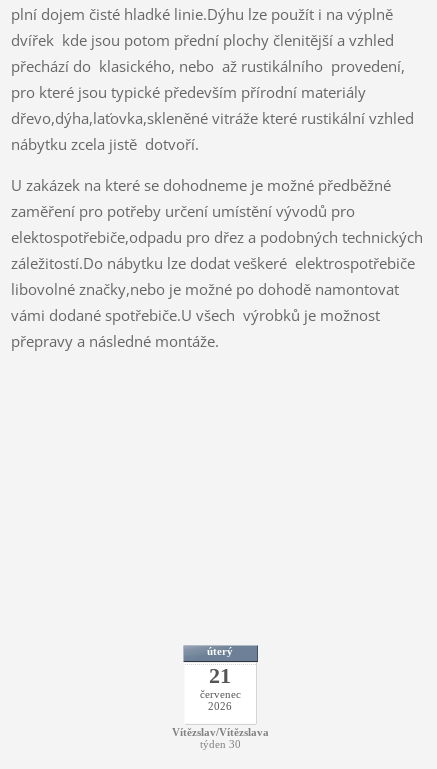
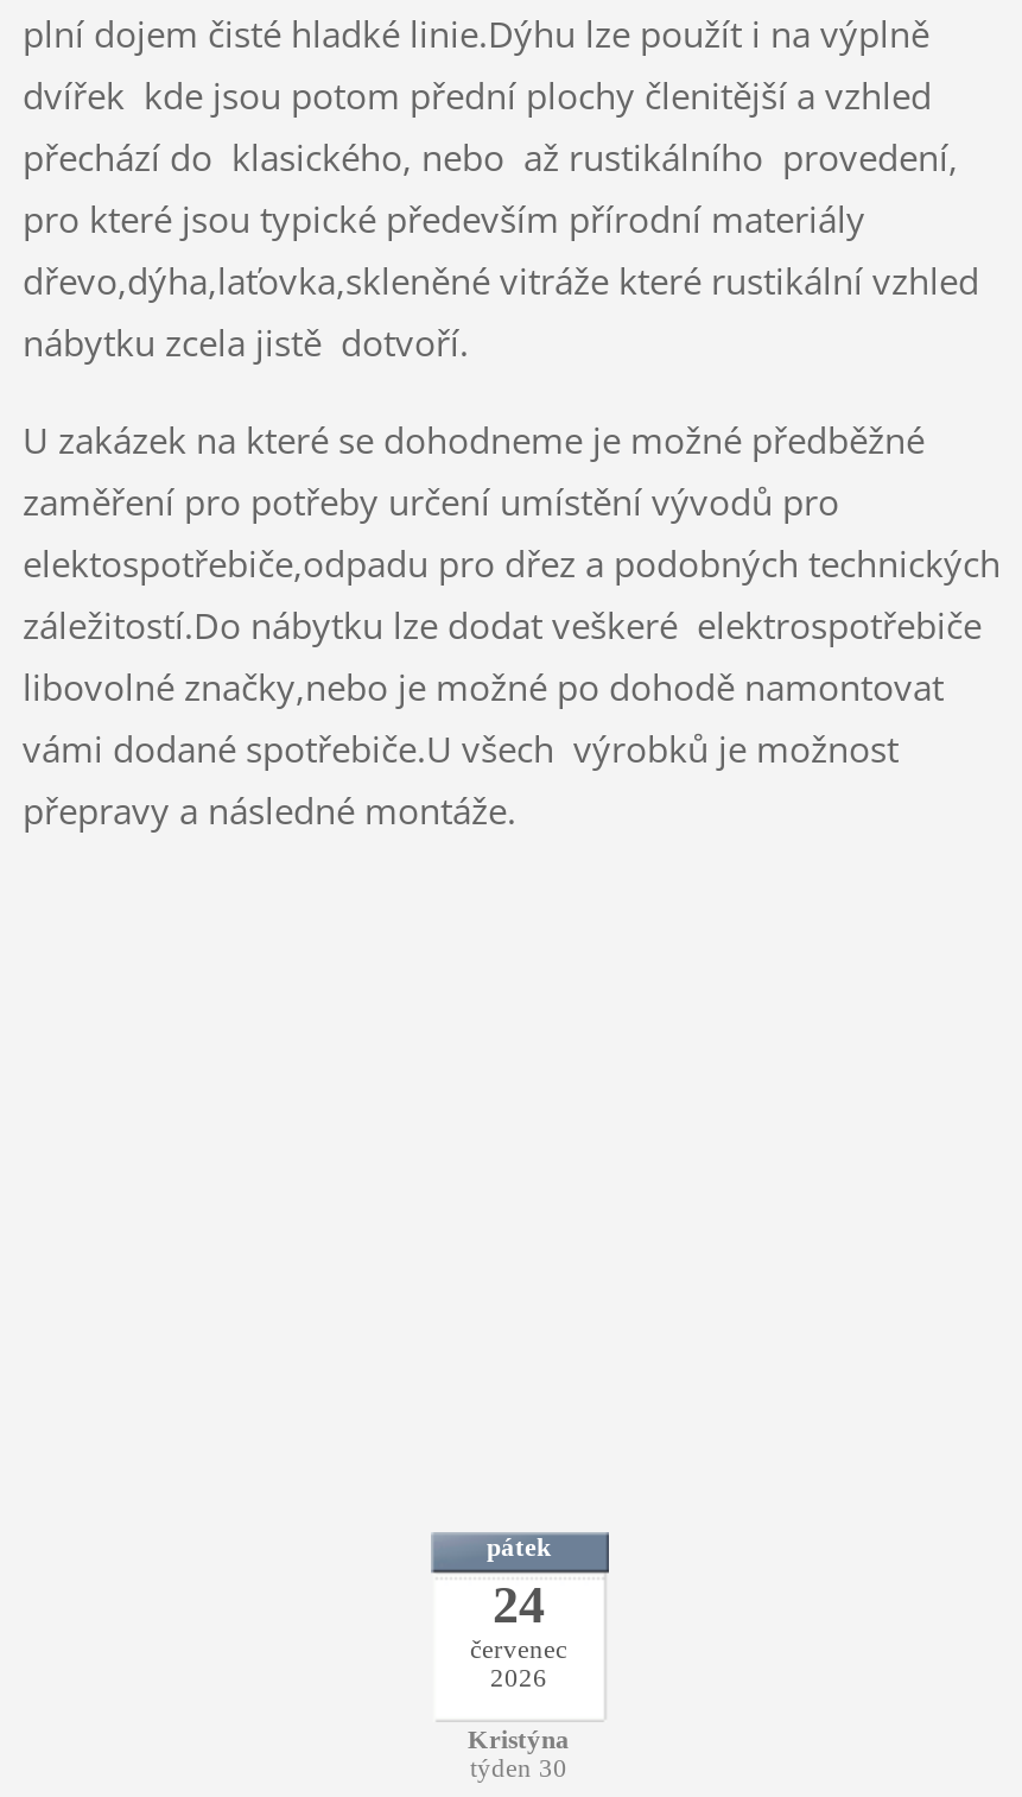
- úterý
- 21
+ pátek
+ 24

- Vítězslav/Vítězslava
+ Kristýna
